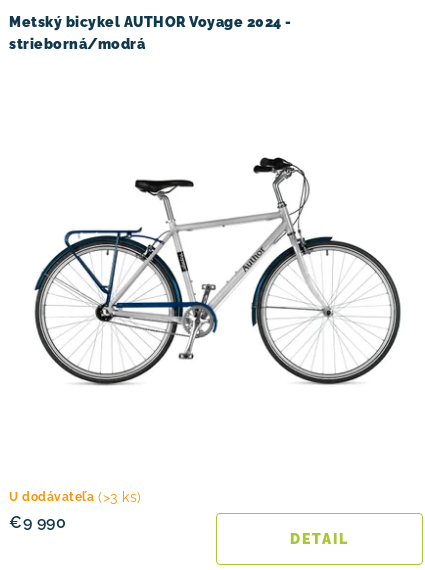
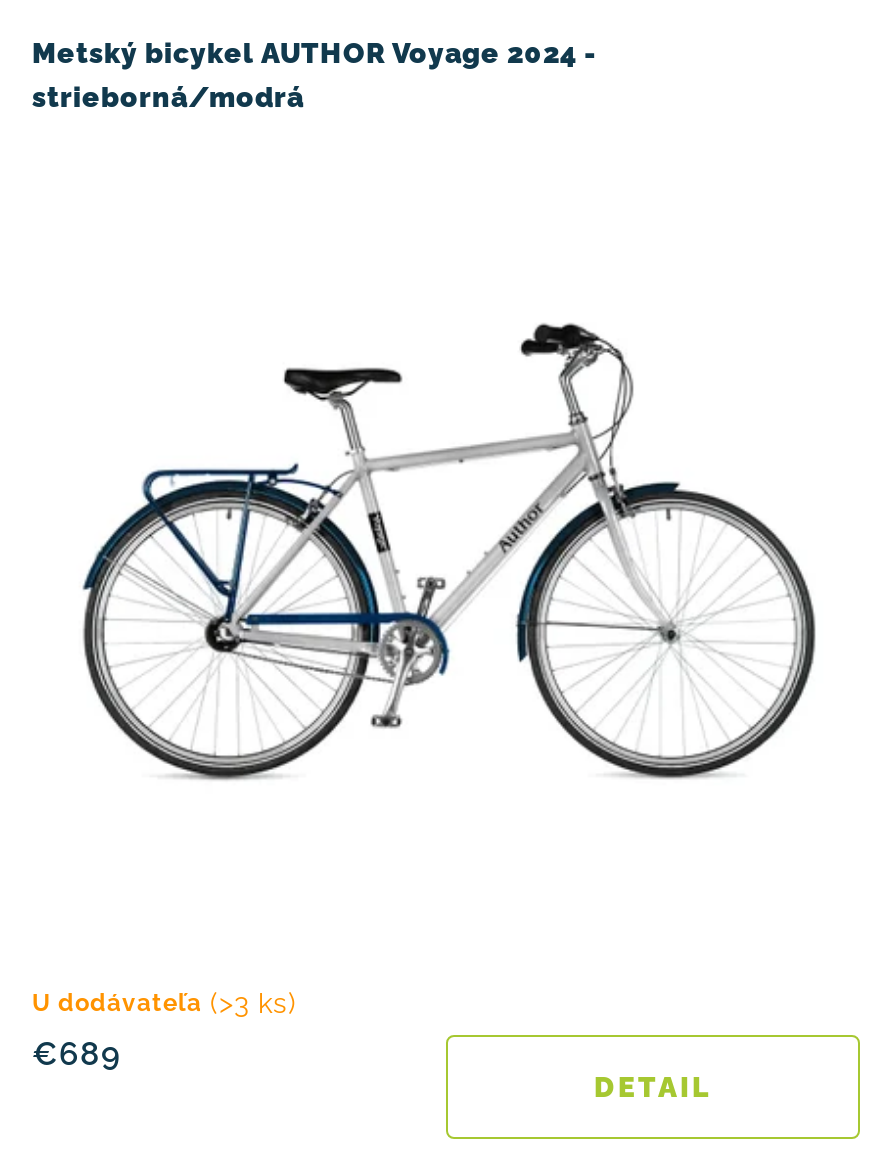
- €9 990
+ €689
